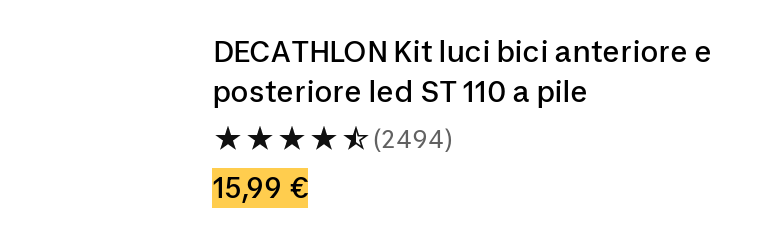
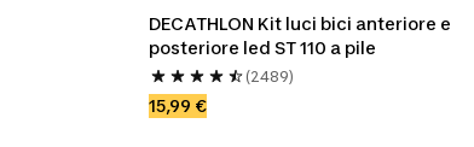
- (2494)
+ (2489)
